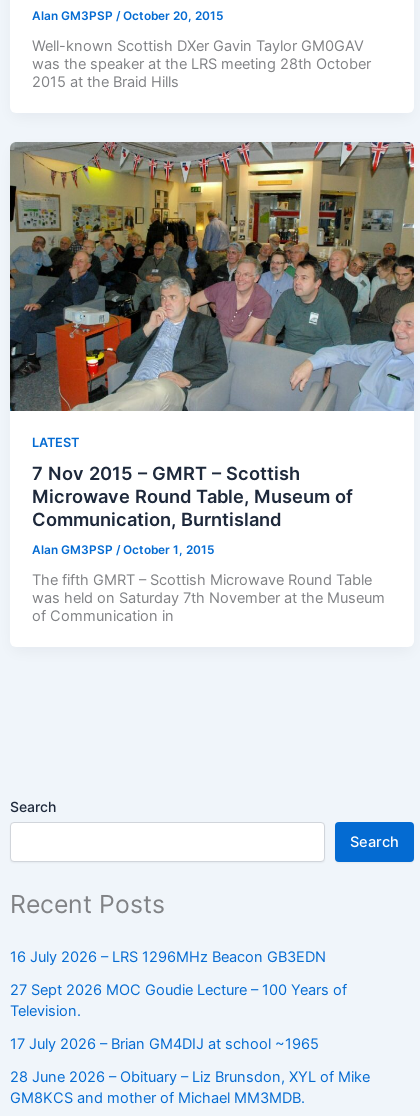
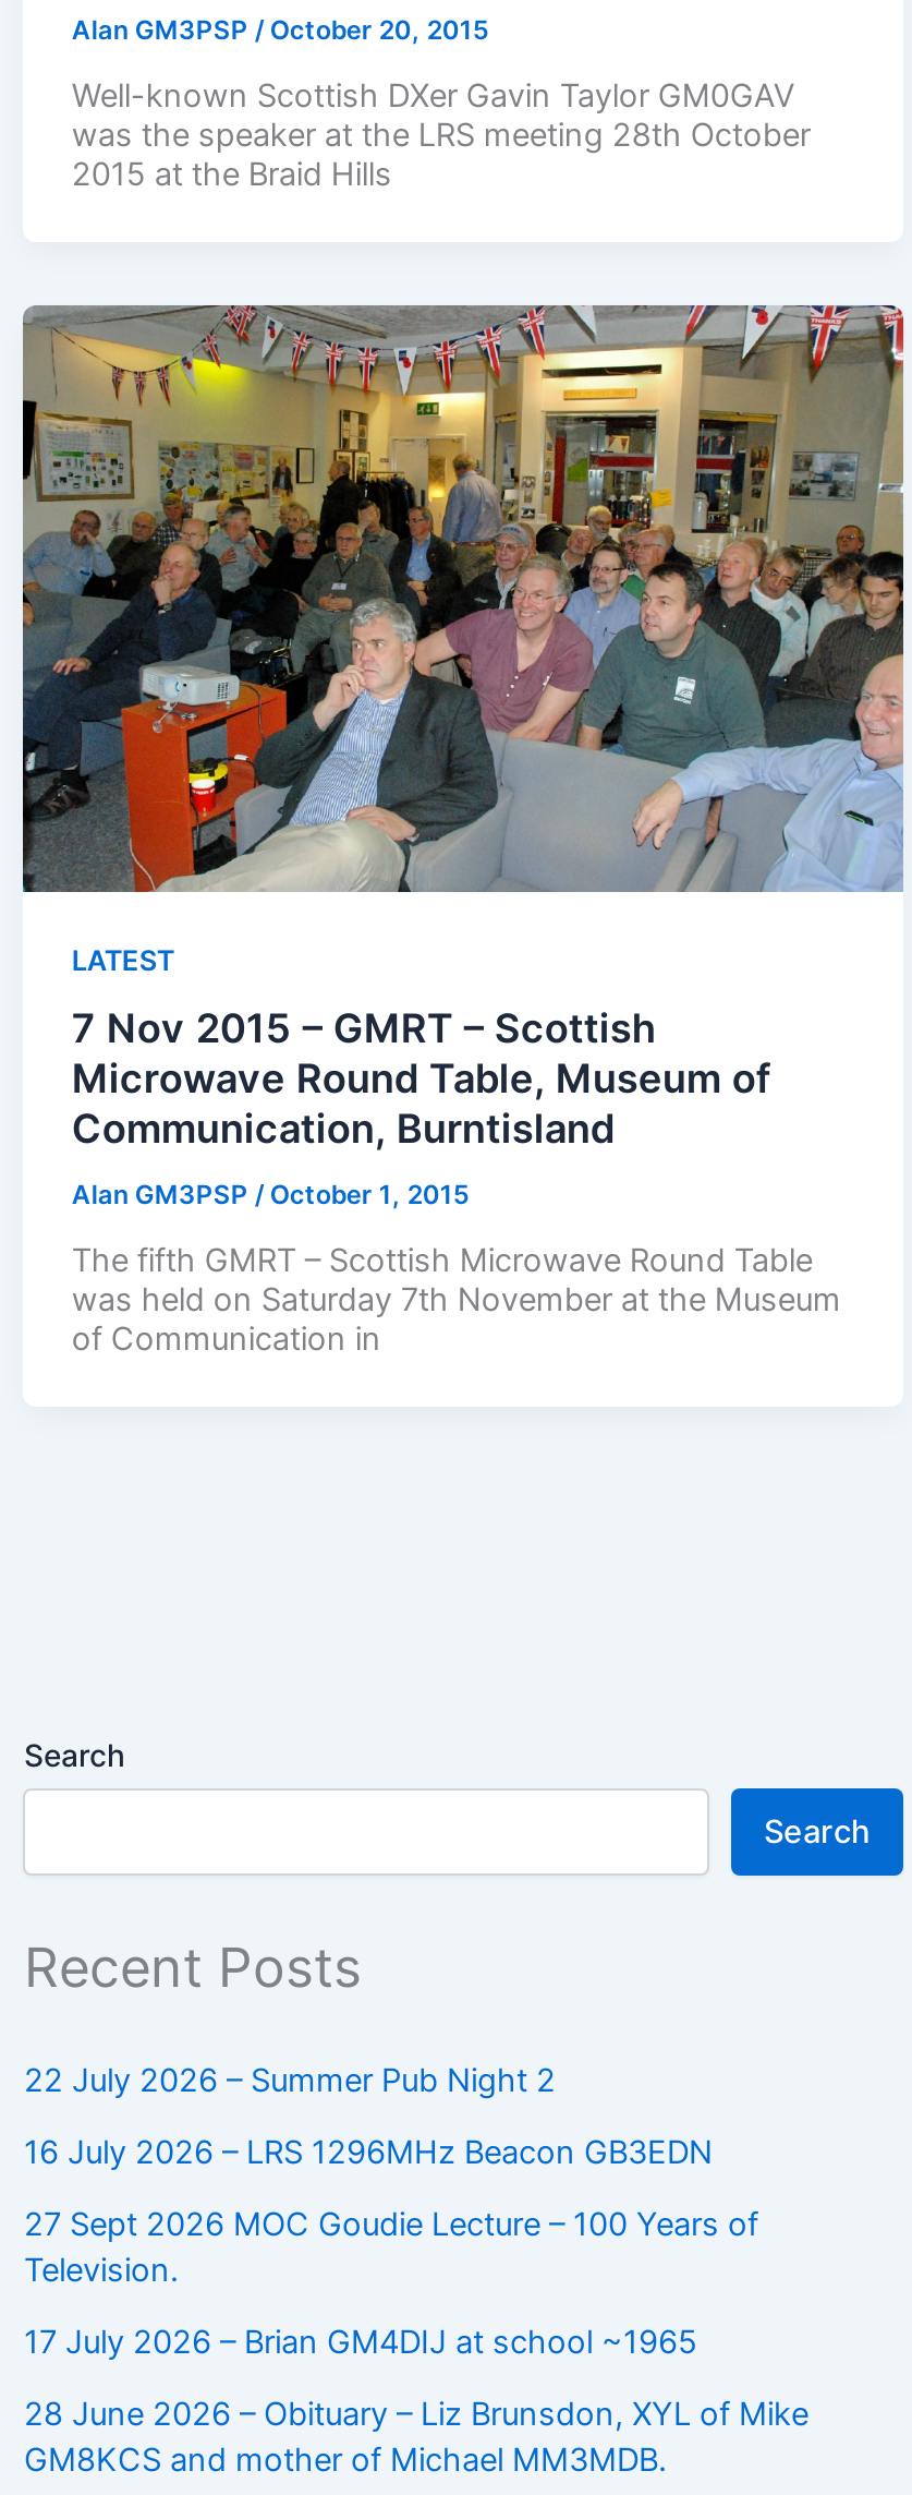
+ 22 July 2026 – Summer Pub Night 2
